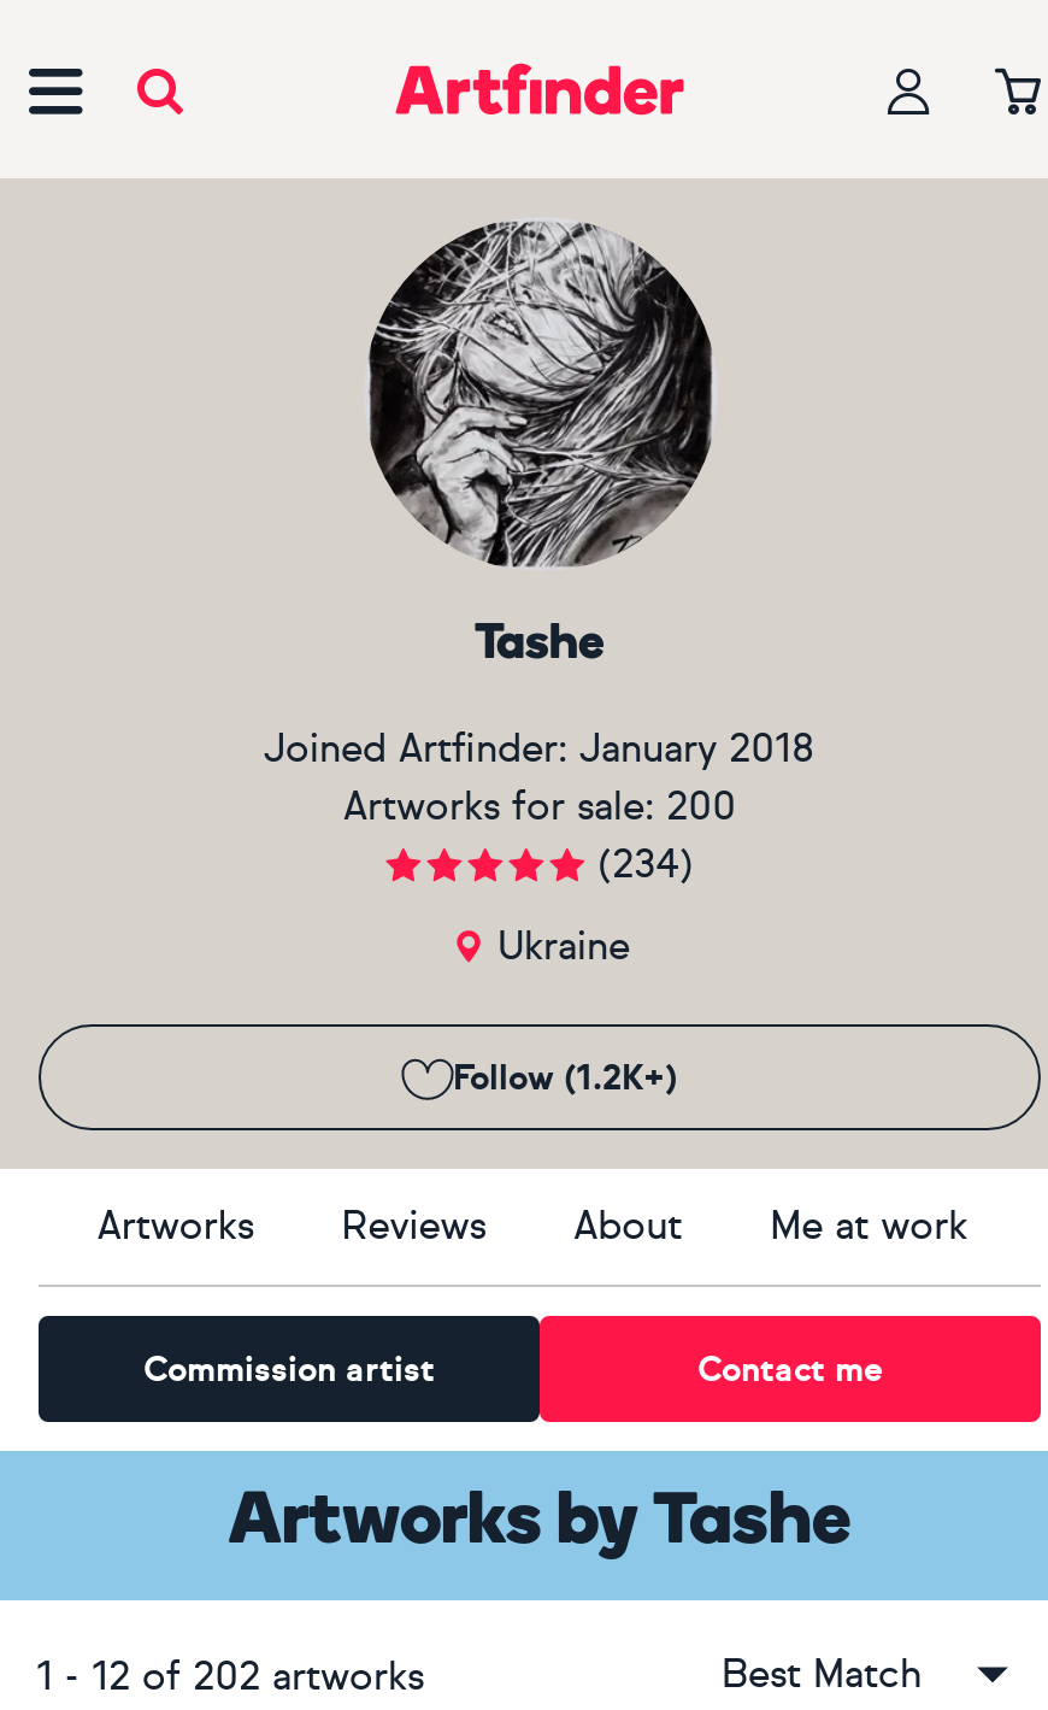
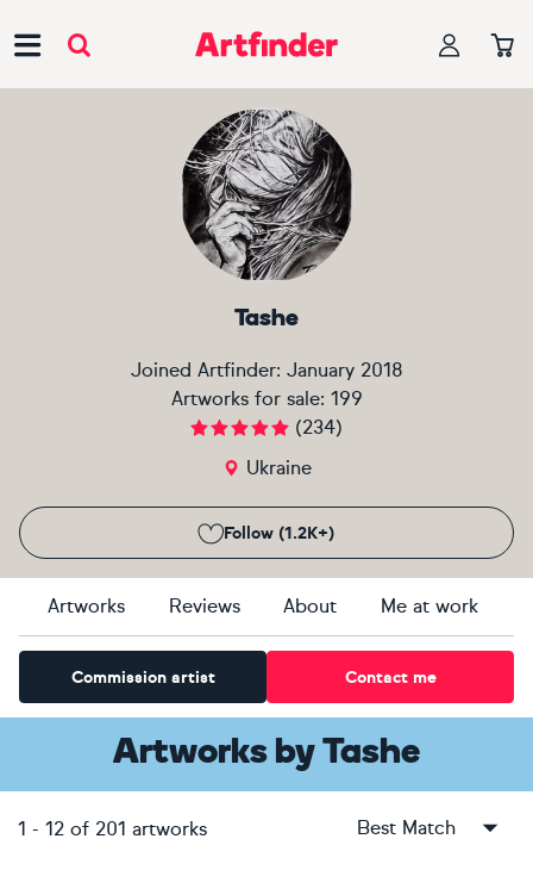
- Artworks for sale: 200
+ Artworks for sale: 199

- 1 - 12 of 202 artworks
+ 1 - 12 of 201 artworks
